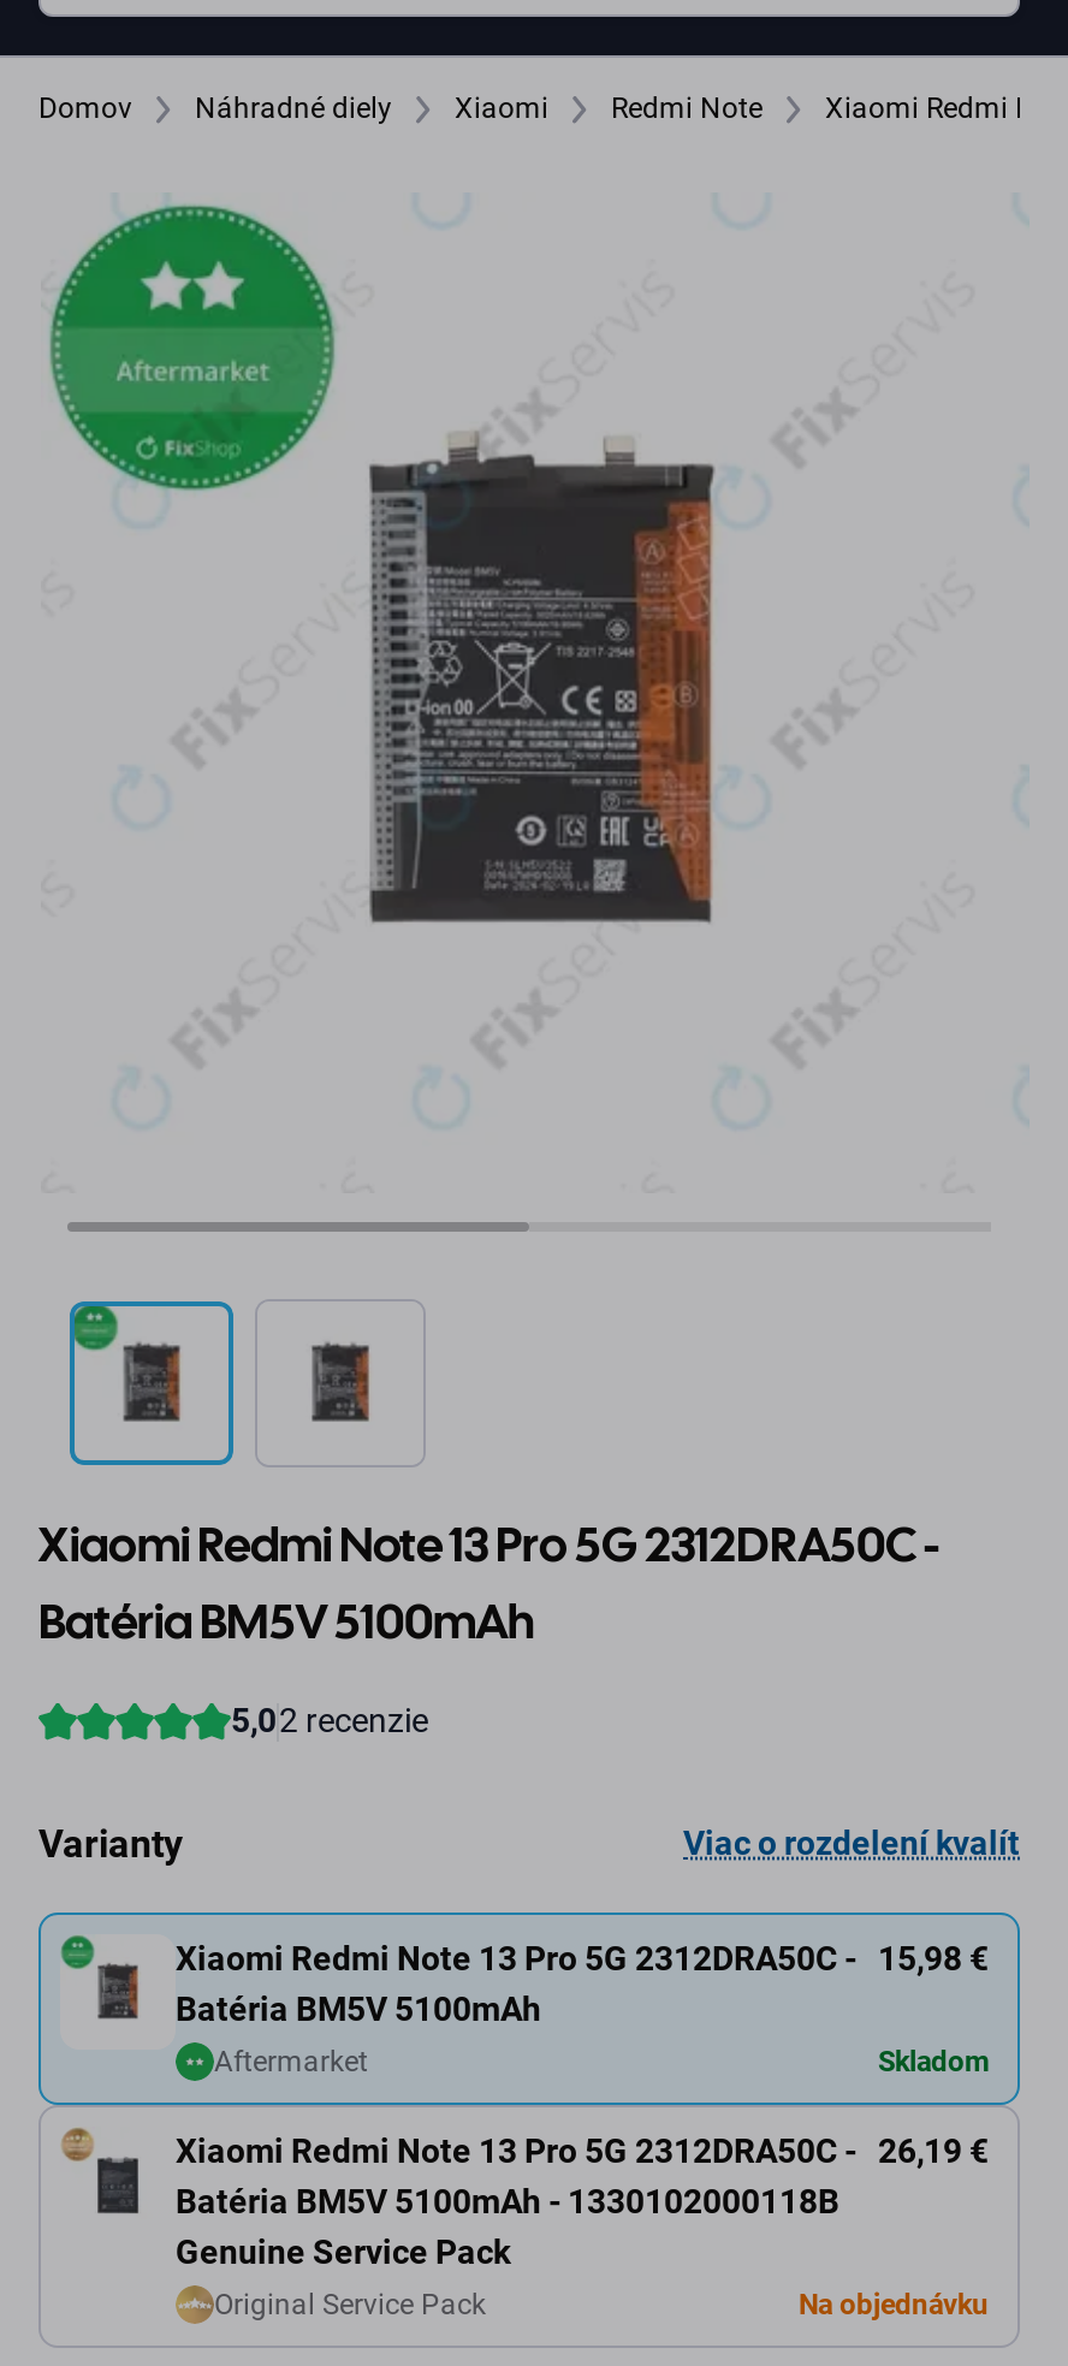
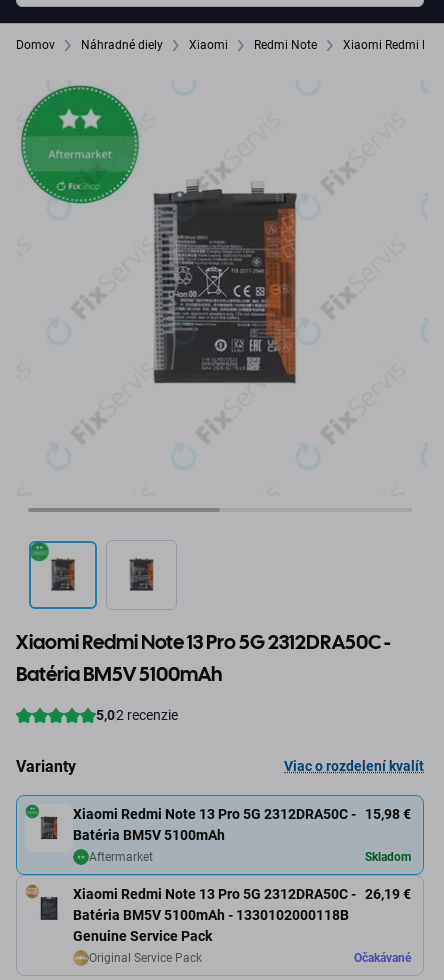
- Na objednávku
+ Očakávané
